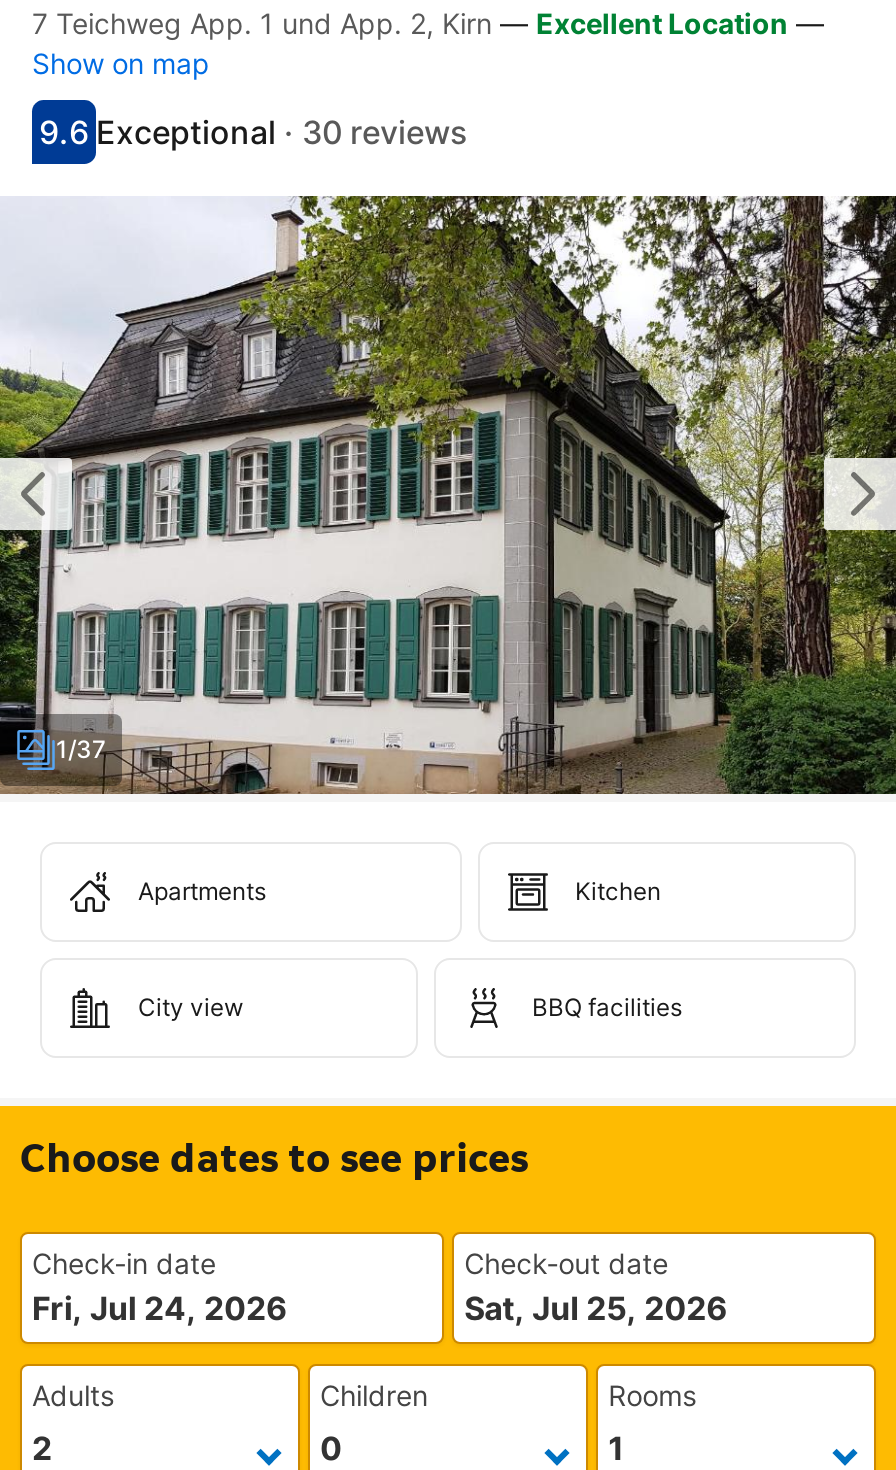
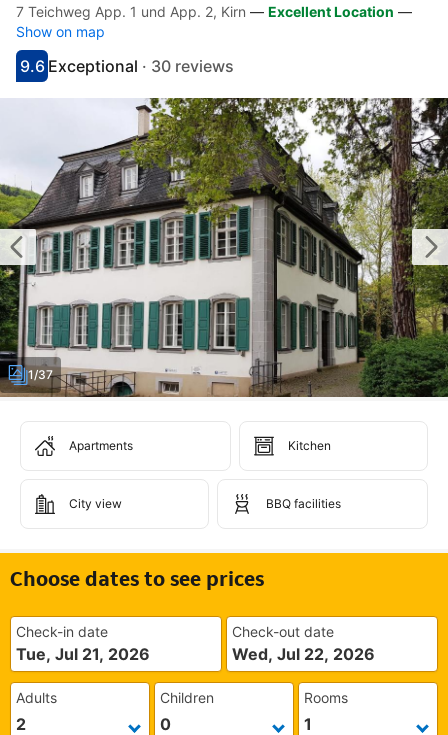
- Fri, Jul 24, 2026
+ Tue, Jul 21, 2026

- Sat, Jul 25, 2026
+ Wed, Jul 22, 2026
